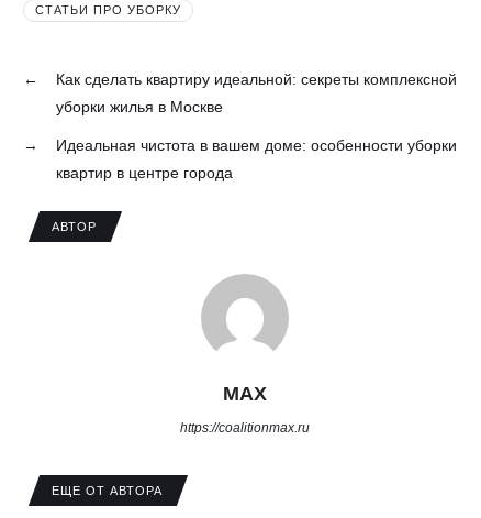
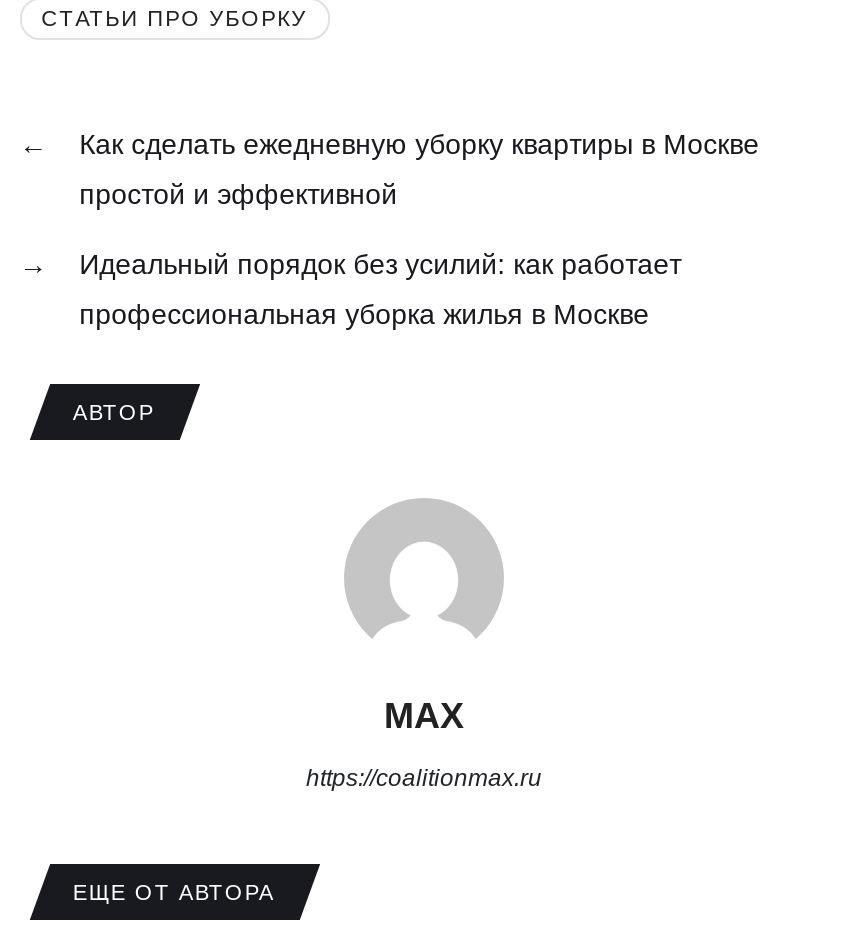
- Как сделать квартиру идеальной: секреты комплексной
+ Как сделать ежедневную уборку квартиры в Москве

- уборки жилья в Москве
+ простой и эффективной

- Идеальная чистота в вашем доме: особенности уборки
+ Идеальный порядок без усилий: как работает

- квартир в центре города
+ профессиональная уборка жилья в Москве
